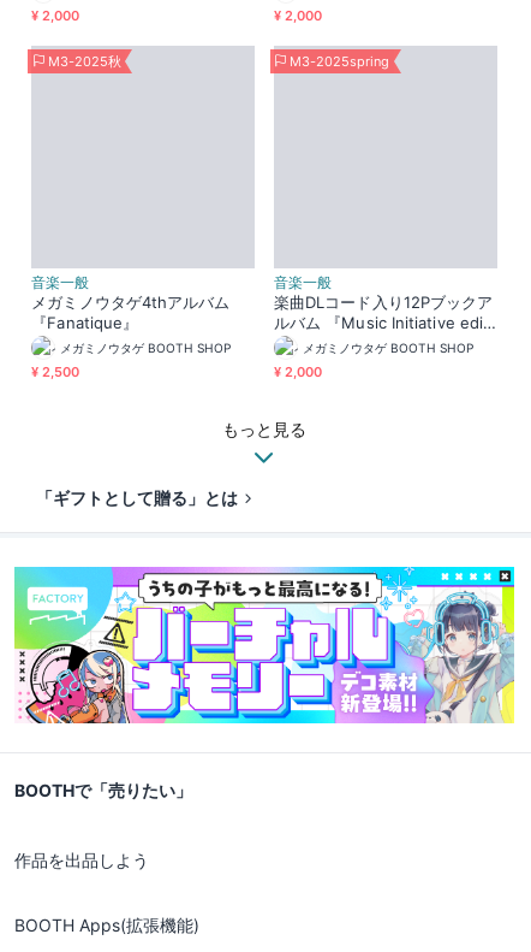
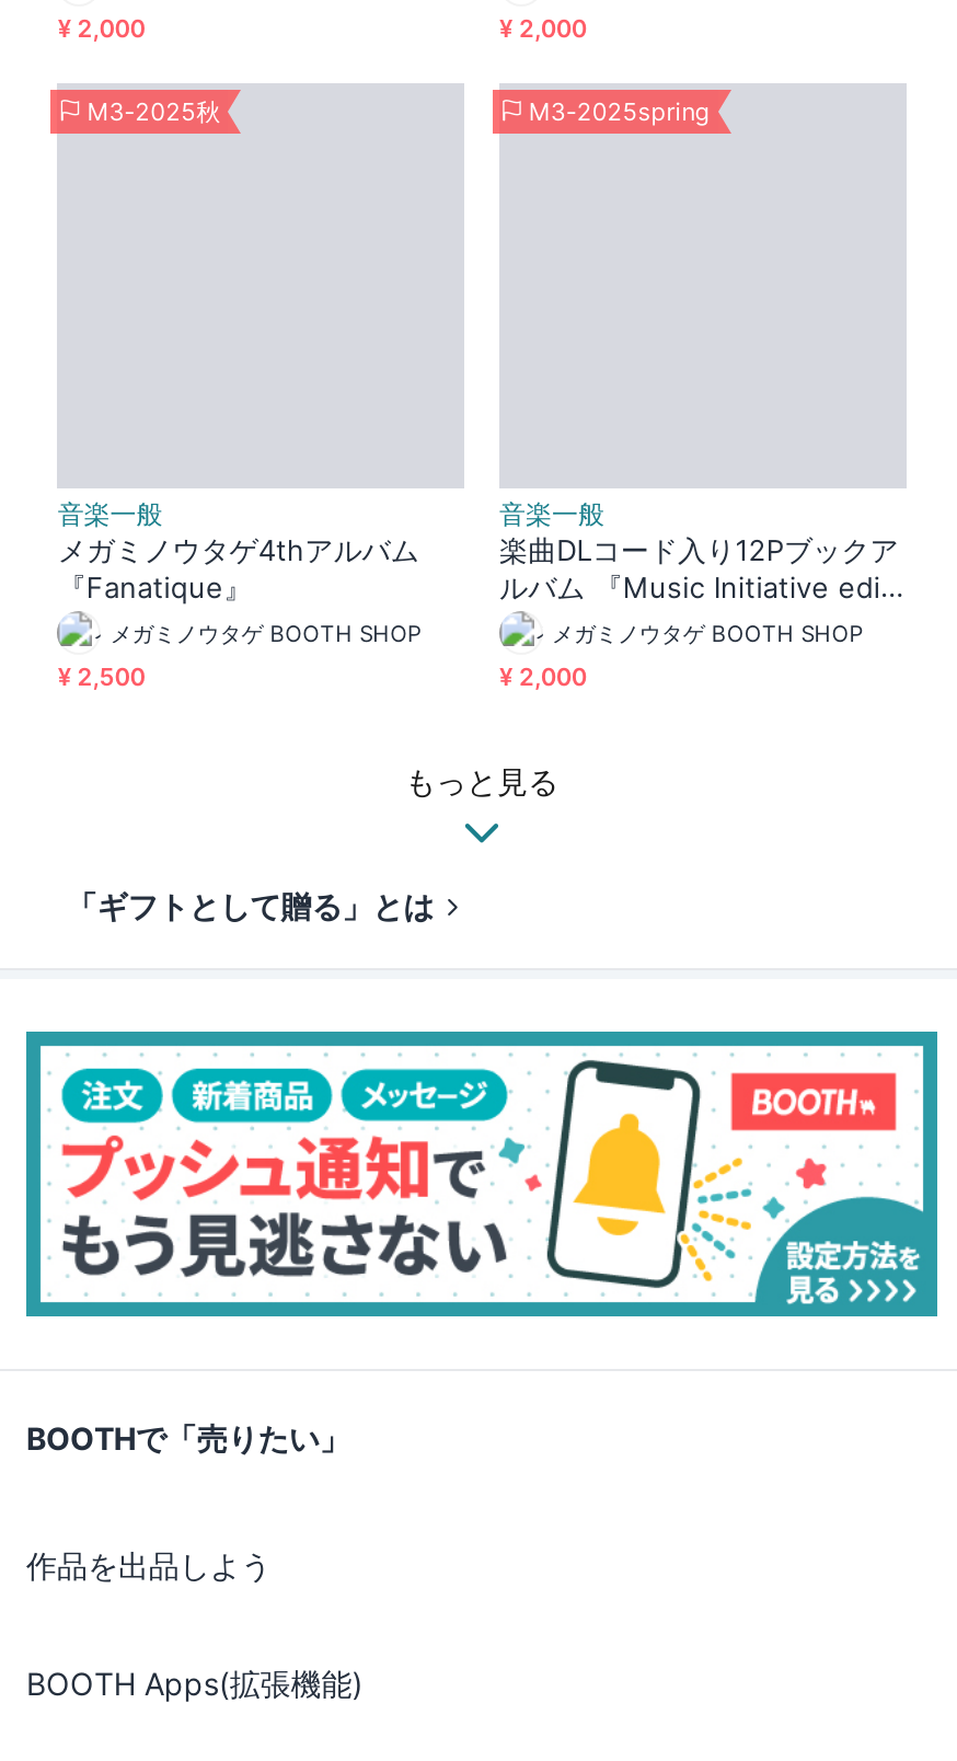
- [image]
+ [image]
